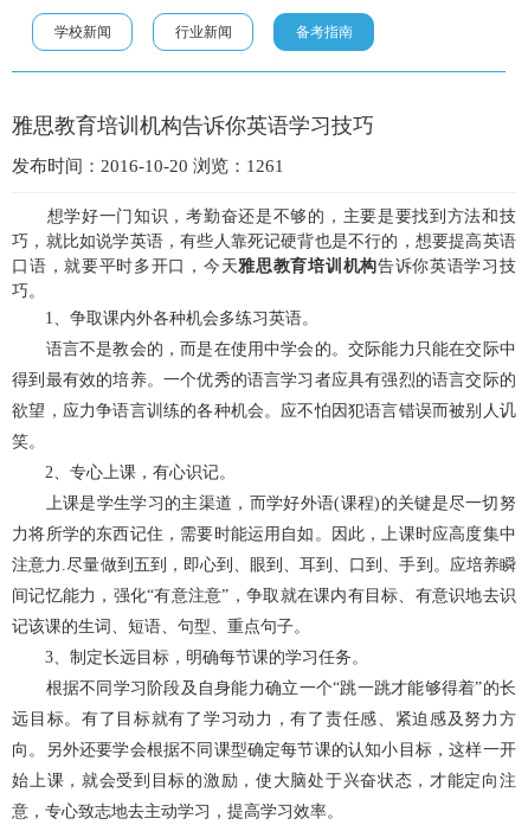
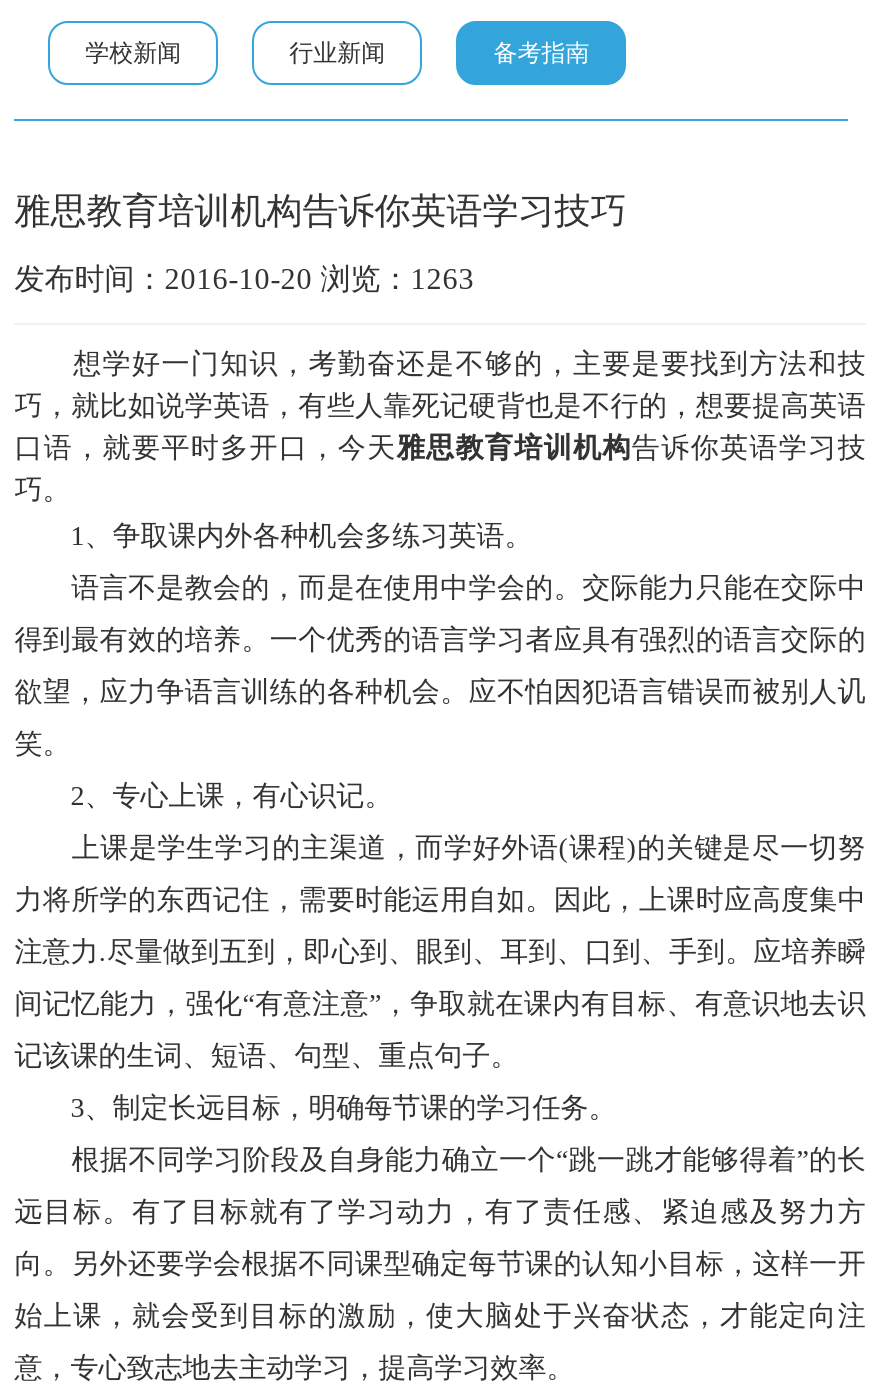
- 发布时间：2016-10-20 浏览：1261
+ 发布时间：2016-10-20 浏览：1263
